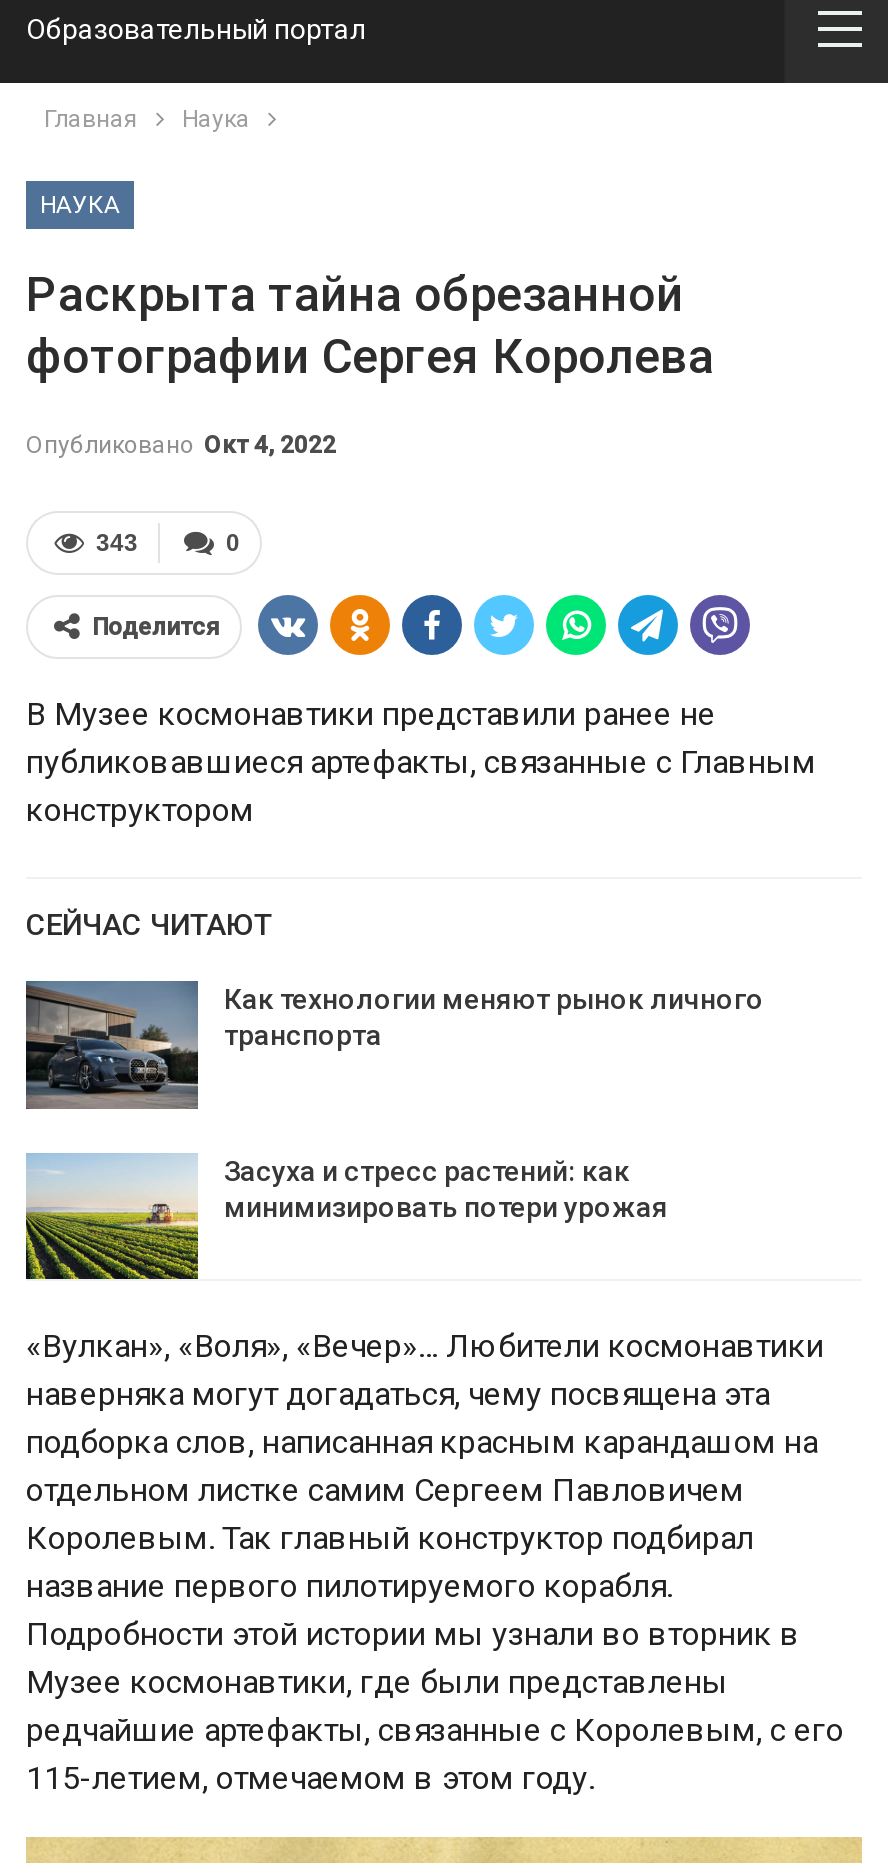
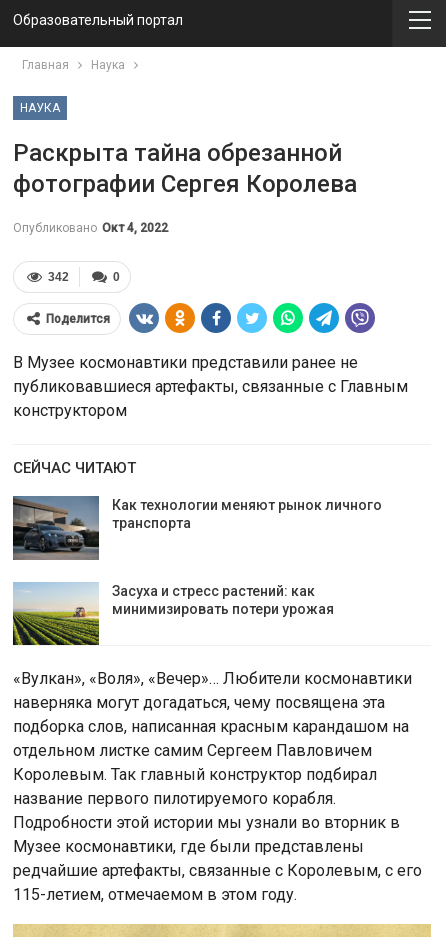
- 343
+ 342
